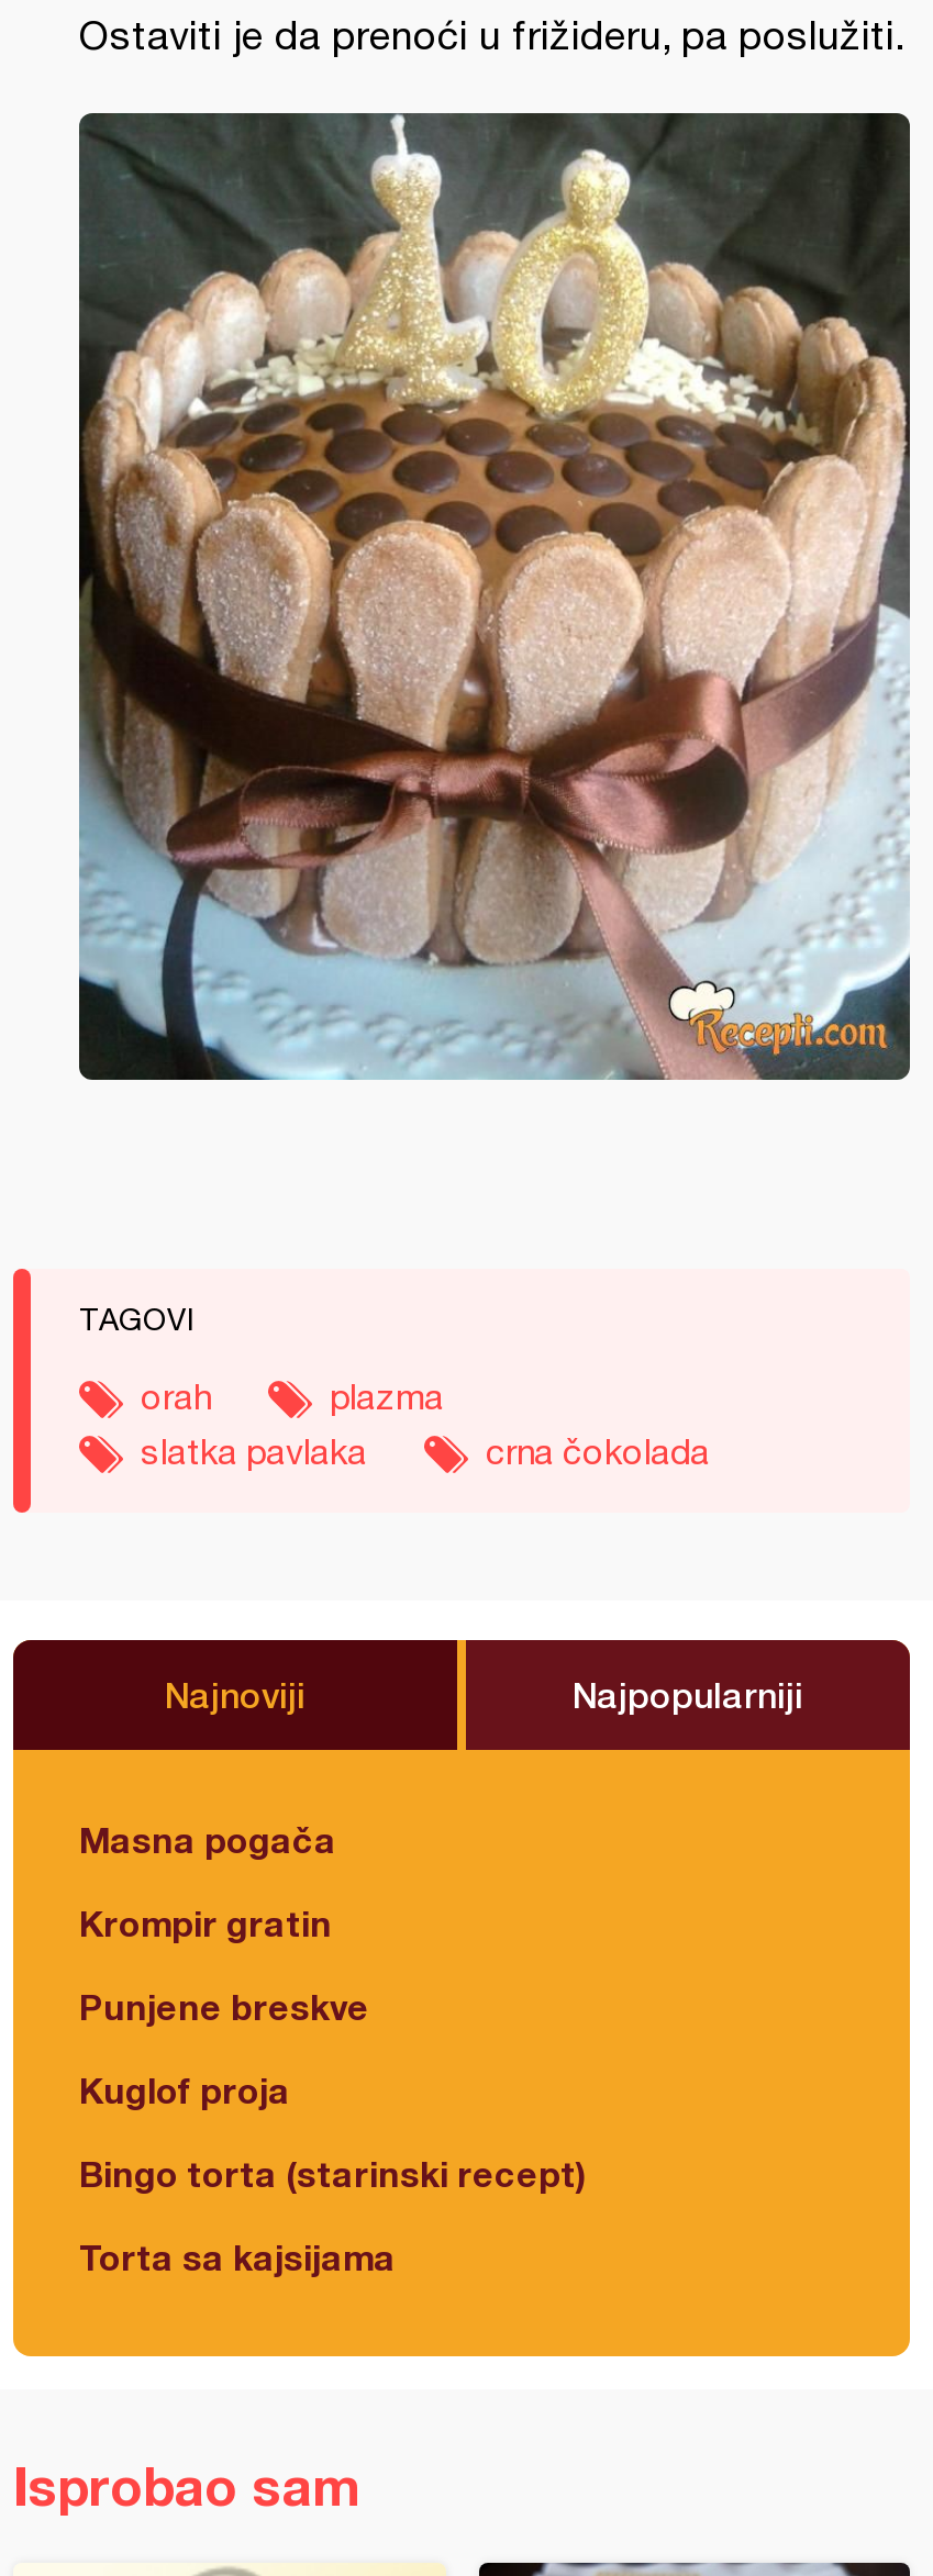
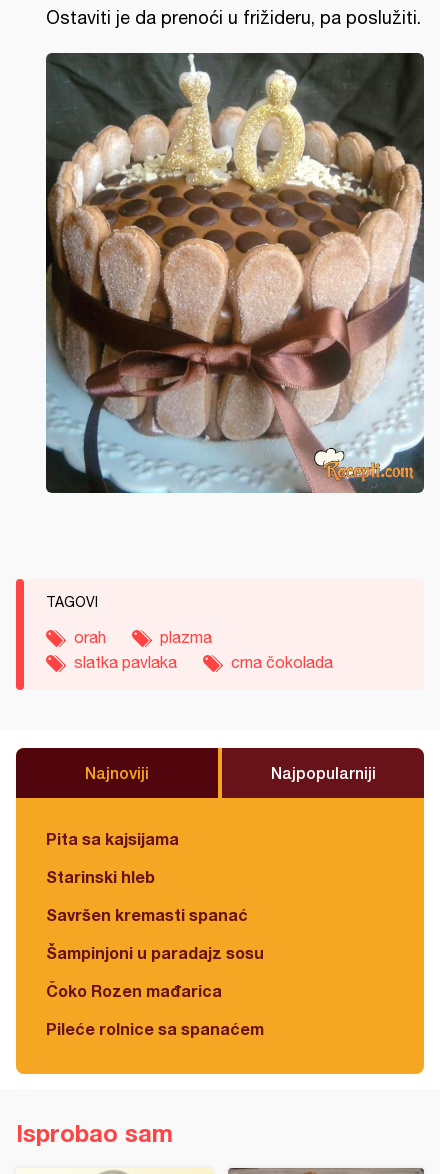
- Masna pogača
+ Pita sa kajsijama

- Krompir gratin
+ Starinski hleb

- Punjene breskve
+ Savršen kremasti spanać

- Kuglof proja
+ Šampinjoni u paradajz sosu

- Bingo torta (starinski recept)
+ Čoko Rozen mađarica

- Torta sa kajsijama
+ Pileće rolnice sa spanaćem
